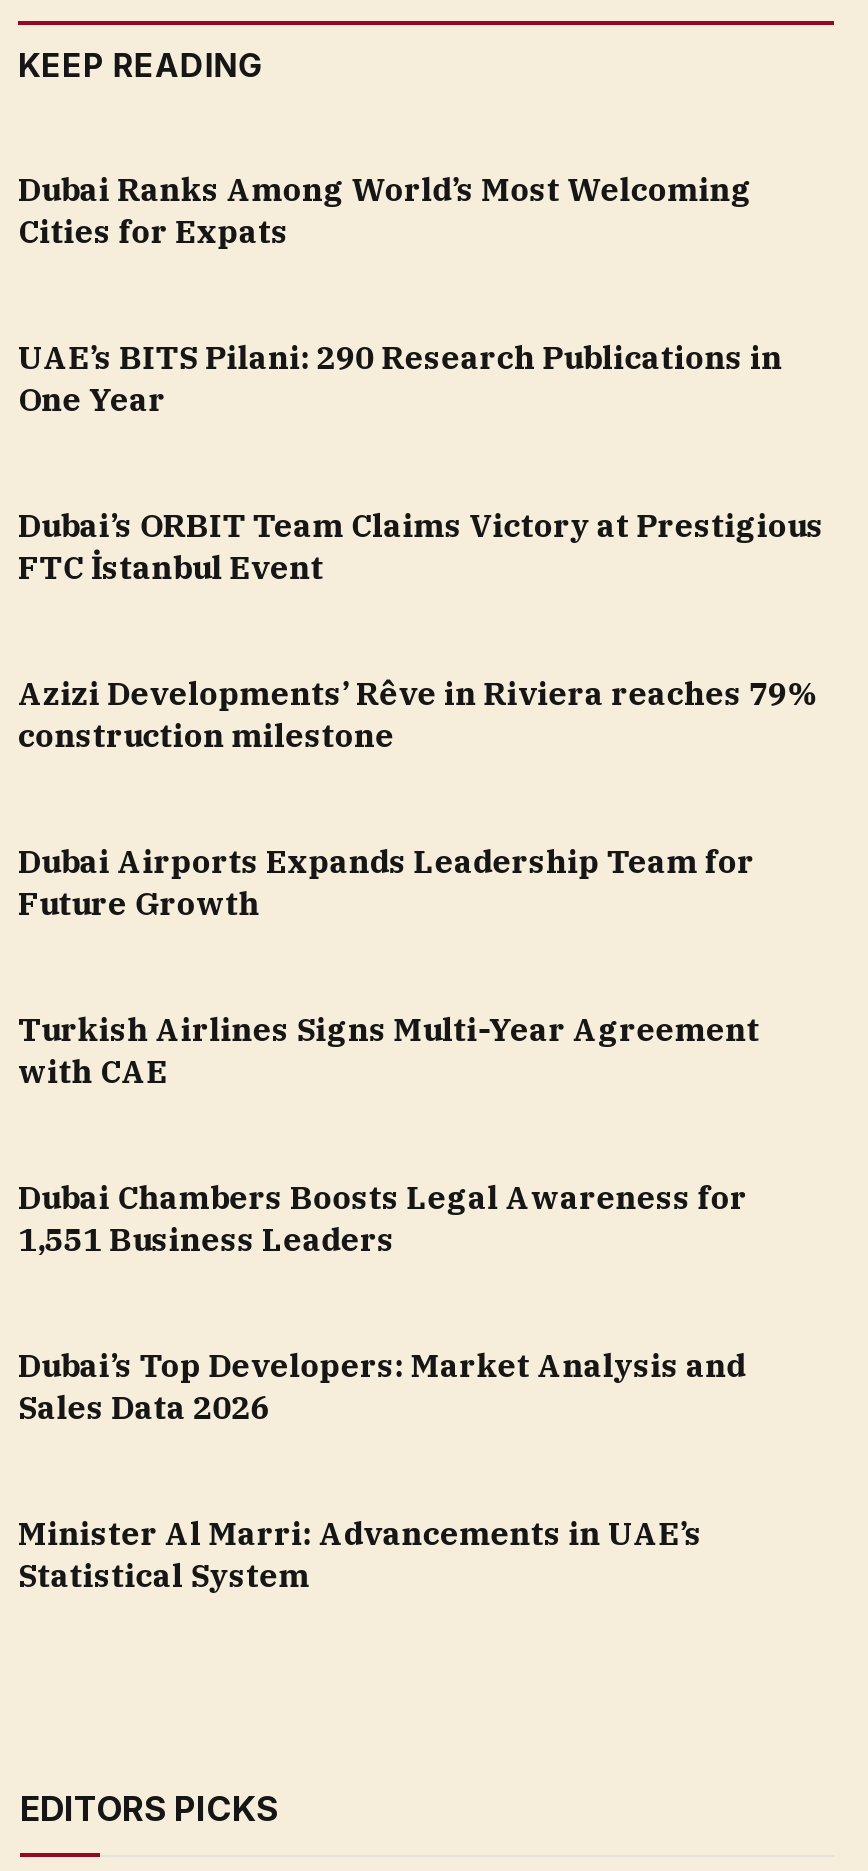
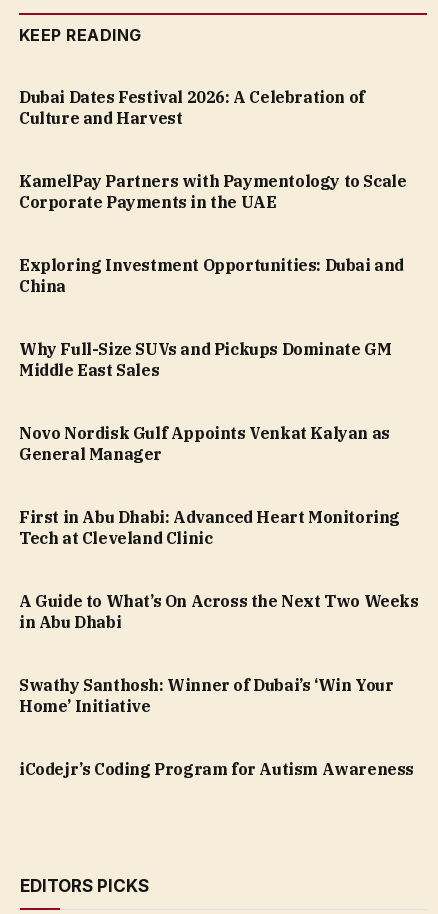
- Dubai Ranks Among World’s Most Welcoming
- Cities for Expats
+ Dubai Dates Festival 2026: A Celebration of
+ Culture and Harvest

- UAE’s BITS Pilani: 290 Research Publications in
- One Year
+ KamelPay Partners with Paymentology to Scale
+ Corporate Payments in the UAE

- Dubai’s ORBIT Team Claims Victory at Prestigious
- FTC İstanbul Event
+ Exploring Investment Opportunities: Dubai and
+ China

- Azizi Developments’ Rêve in Riviera reaches 79%
- construction milestone
+ Why Full-Size SUVs and Pickups Dominate GM
+ Middle East Sales

- Dubai Airports Expands Leadership Team for
- Future Growth
+ Novo Nordisk Gulf Appoints Venkat Kalyan as
+ General Manager

- Turkish Airlines Signs Multi-Year Agreement
- with CAE
+ First in Abu Dhabi: Advanced Heart Monitoring
+ Tech at Cleveland Clinic

- Dubai Chambers Boosts Legal Awareness for
- 1,551 Business Leaders
+ A Guide to What’s On Across the Next Two Weeks
+ in Abu Dhabi

- Dubai’s Top Developers: Market Analysis and
- Sales Data 2026
+ Swathy Santhosh: Winner of Dubai’s ‘Win Your
+ Home’ Initiative

- Minister Al Marri: Advancements in UAE’s
- Statistical System
+ iCodejr’s Coding Program for Autism Awareness
